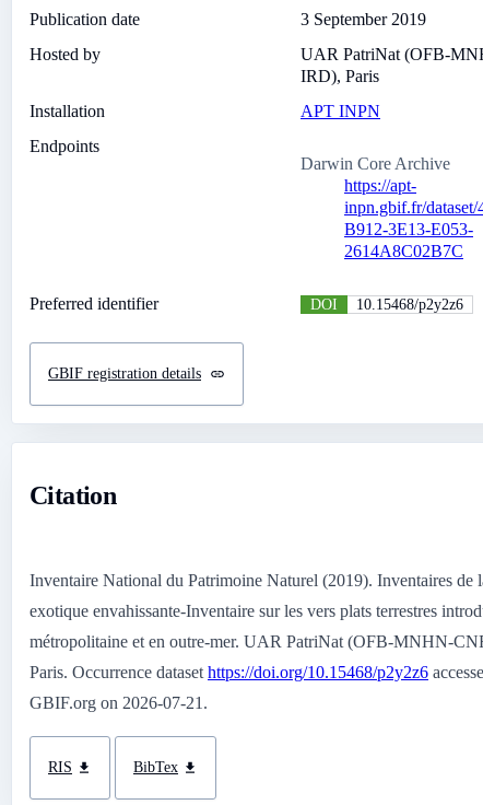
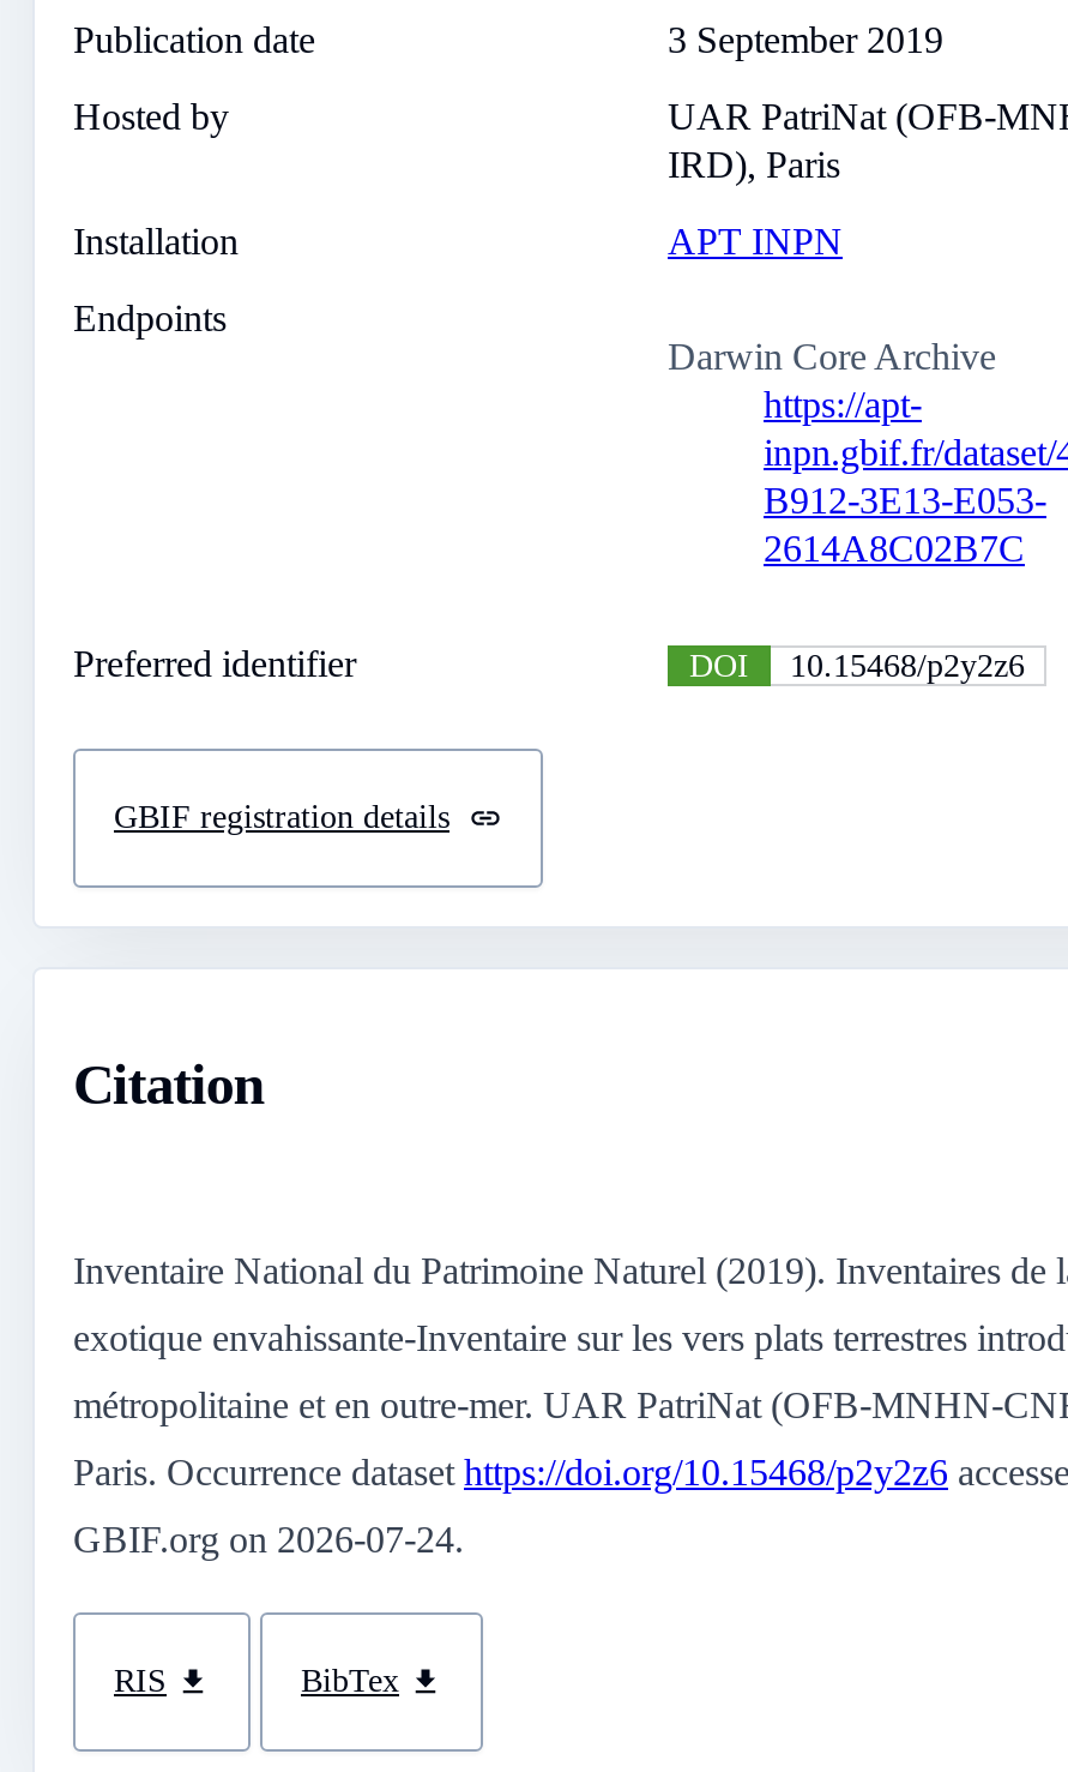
- GBIF.org on 2026-07-21.
+ GBIF.org on 2026-07-24.
